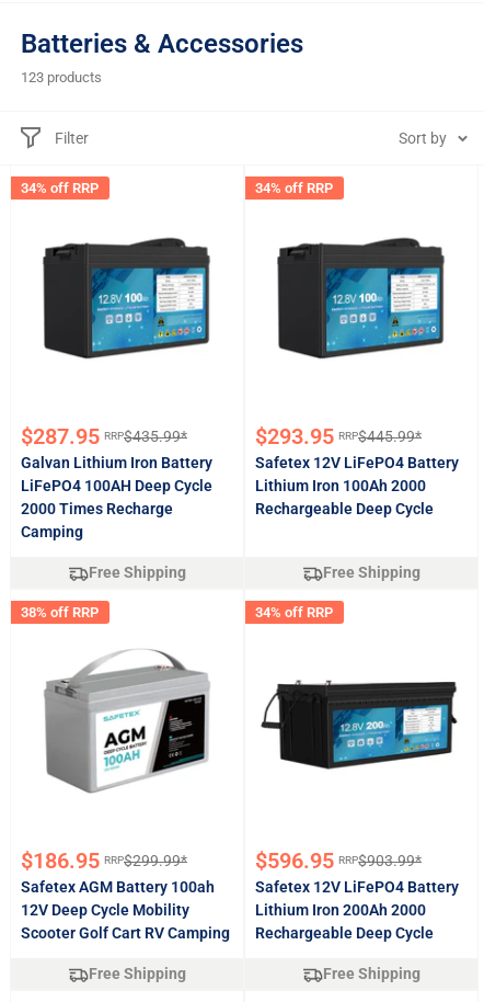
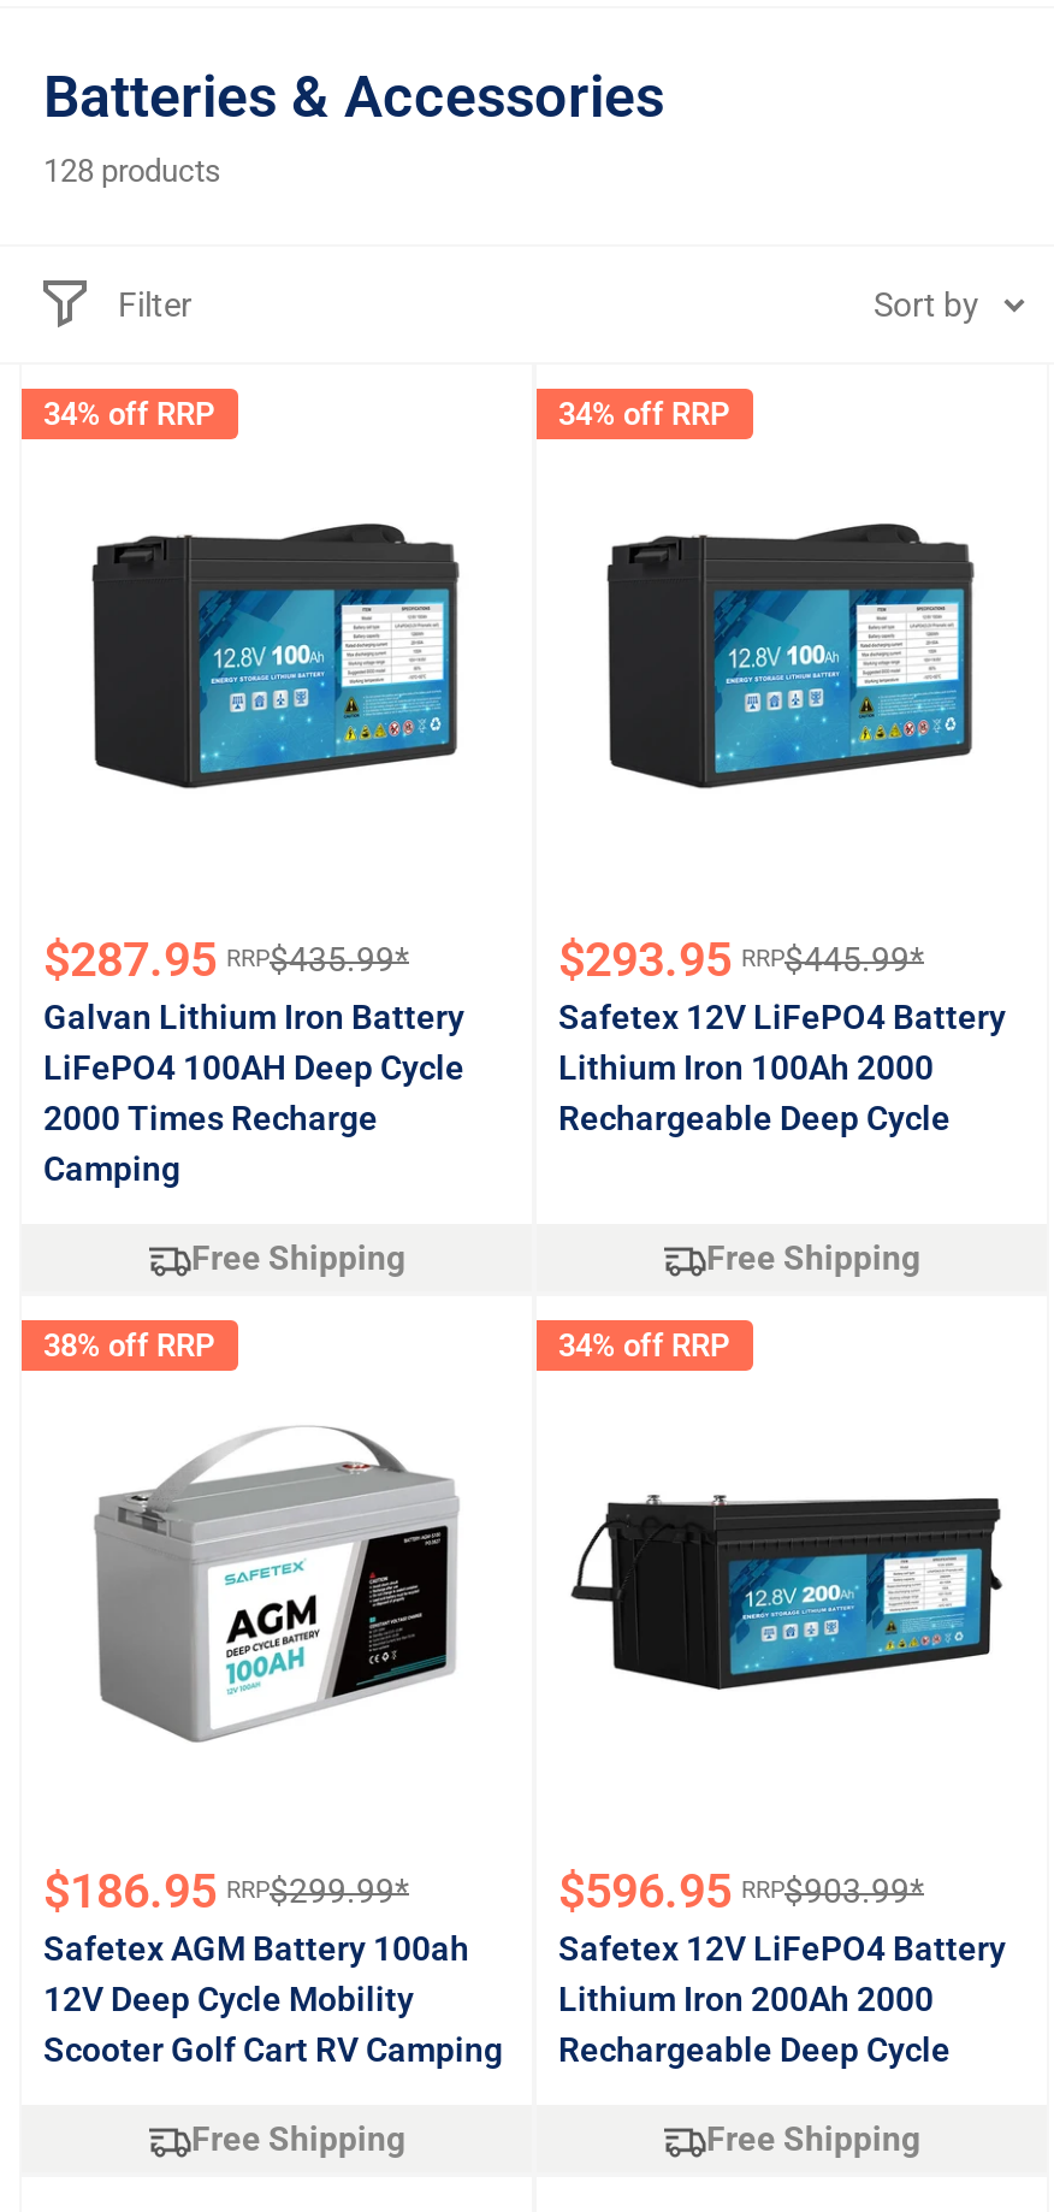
- 123 products
+ 128 products
